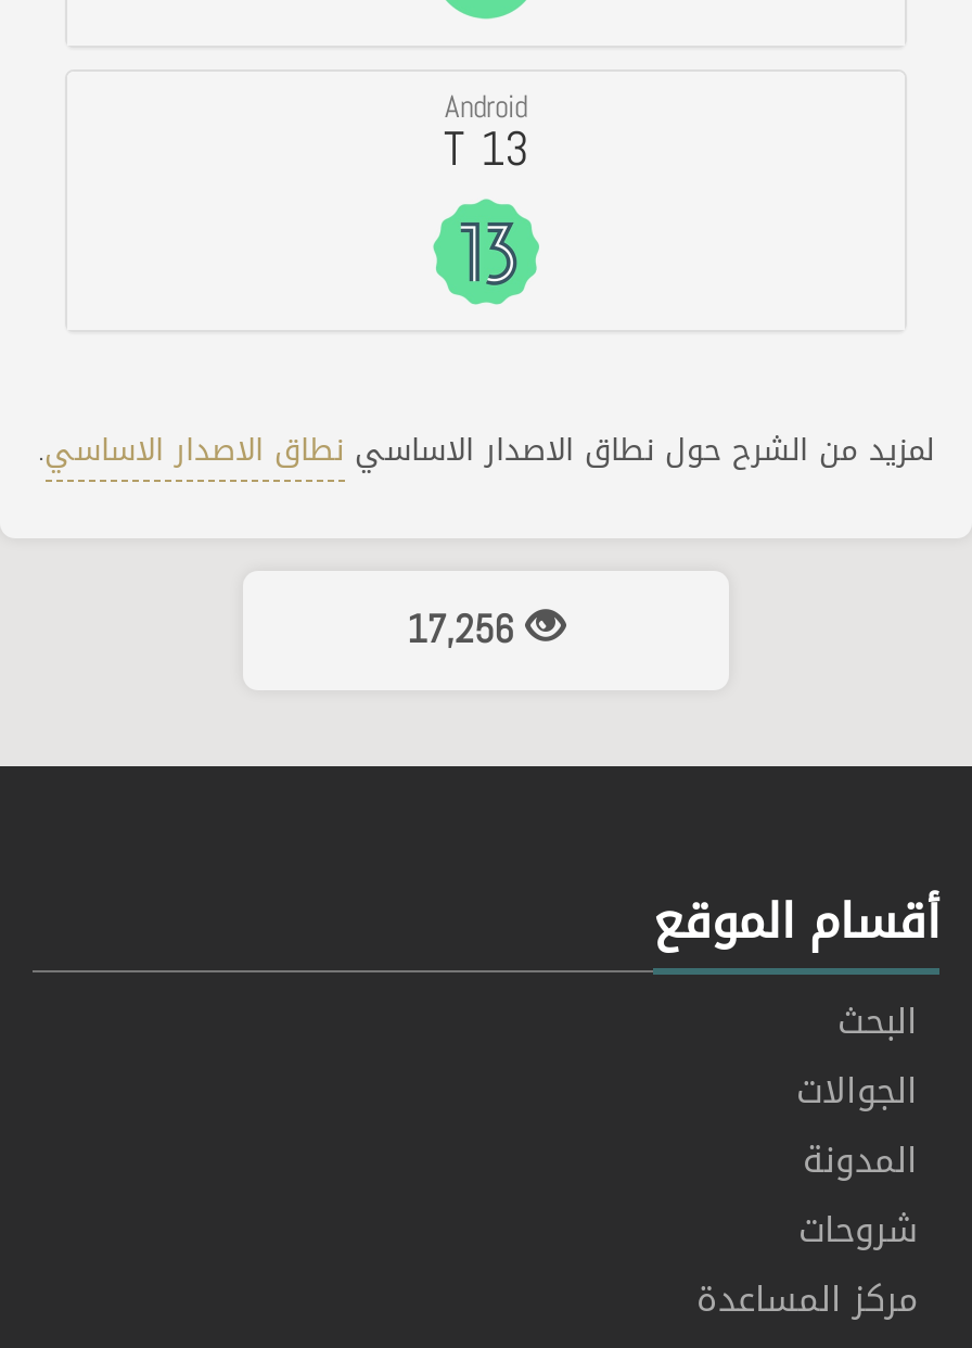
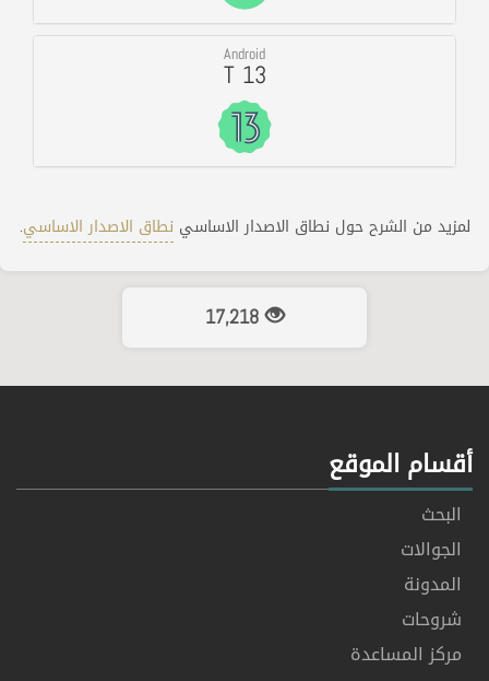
- 17,256
+ 17,218
